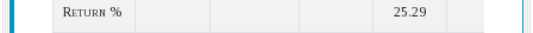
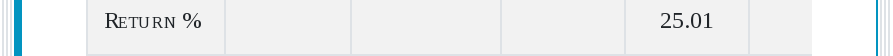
- 25.29
+ 25.01
